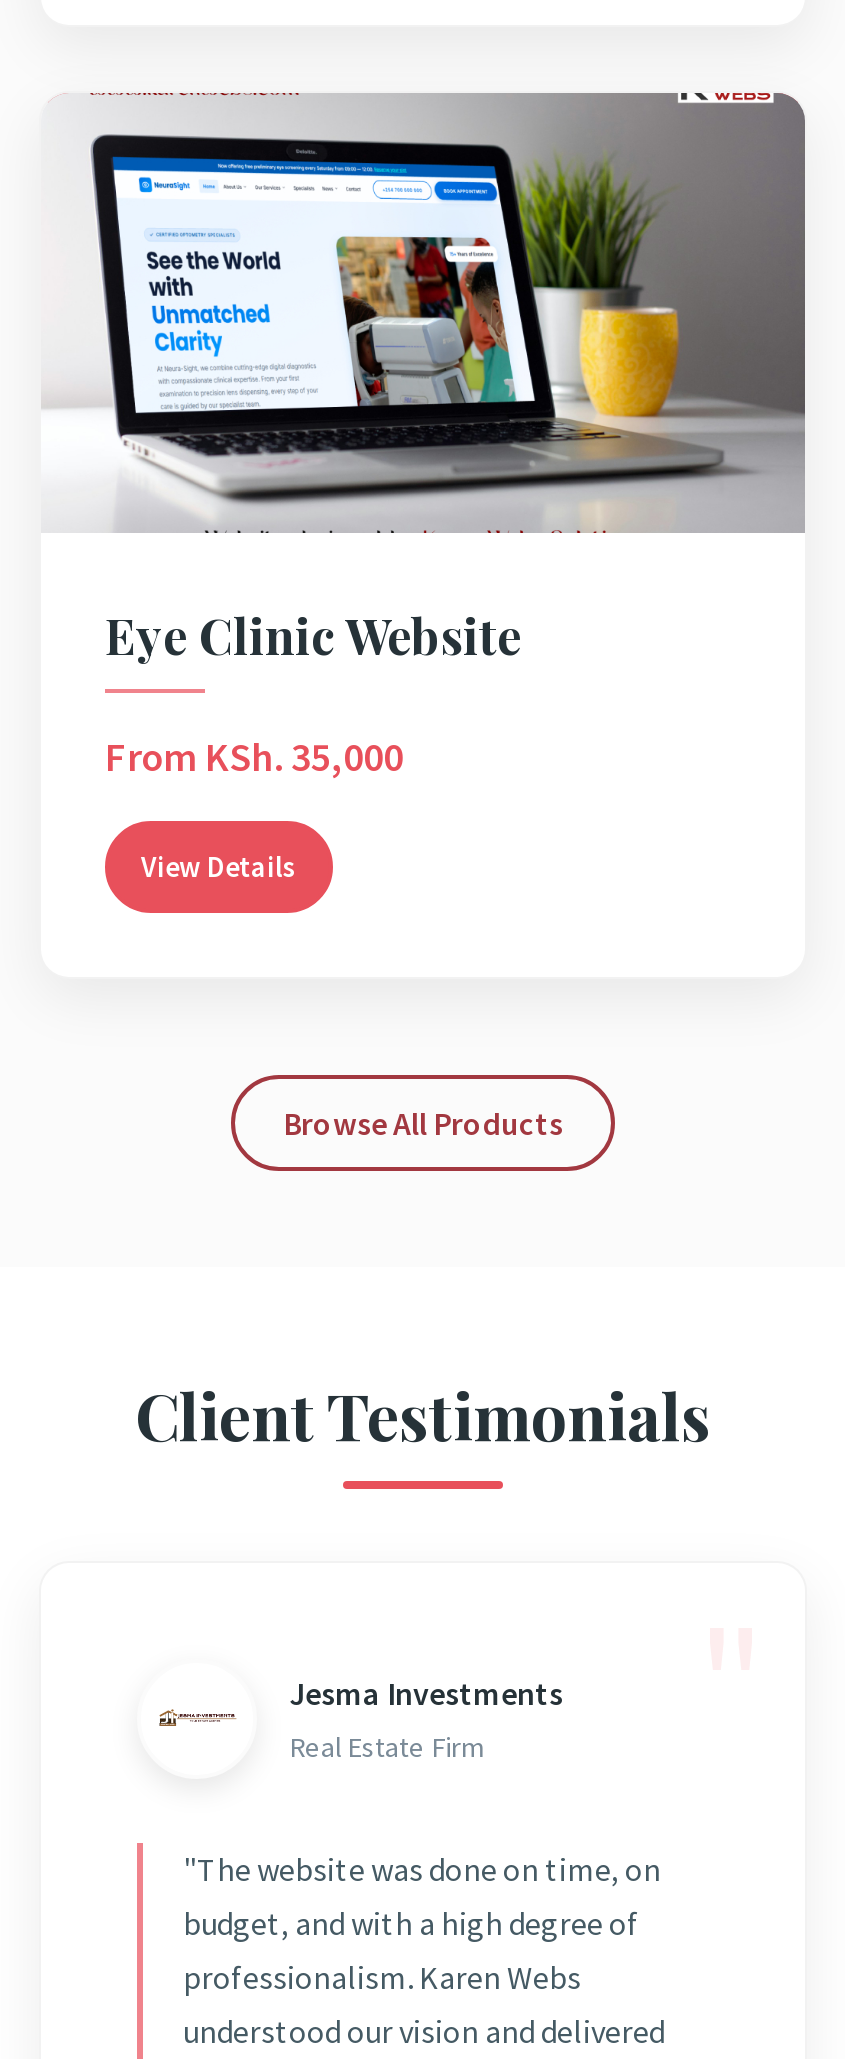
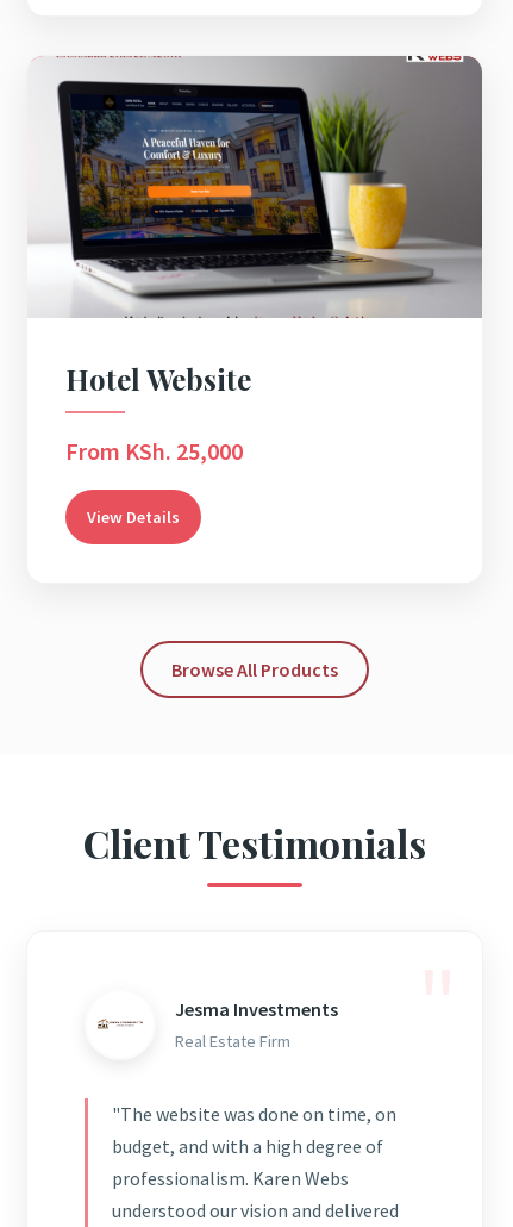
- [image]
+ [image]

- Eye Clinic Website
+ Hotel Website

- From KSh. 35,000
+ From KSh. 25,000
